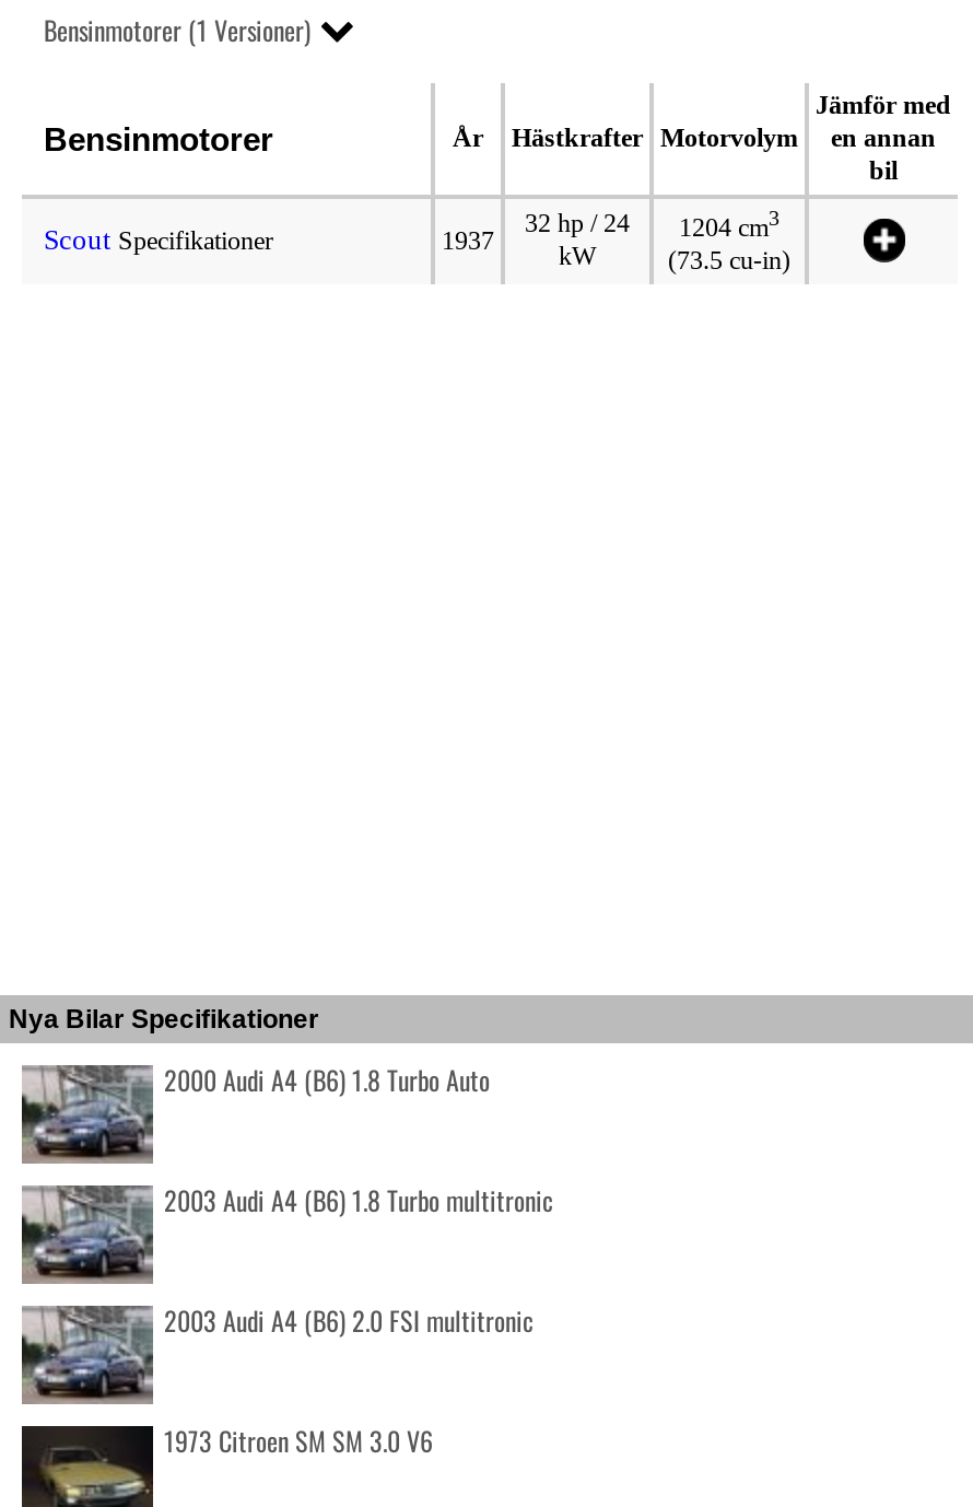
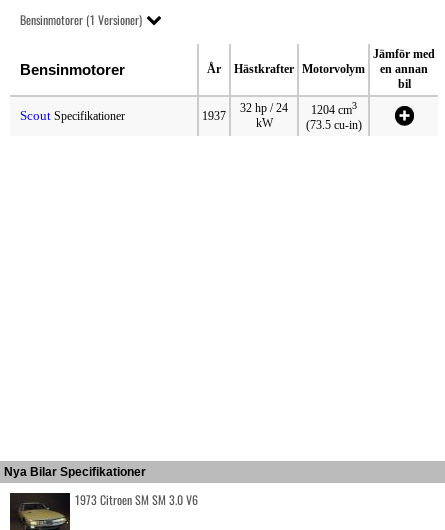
- [image]
- 2000 Audi A4 (B6) 1.8 Turbo Auto
- 2003 Audi A4 (B6) 1.8 Turbo multitronic
- 2003 Audi A4 (B6) 2.0 FSI multitronic

- [image]

- [image]
